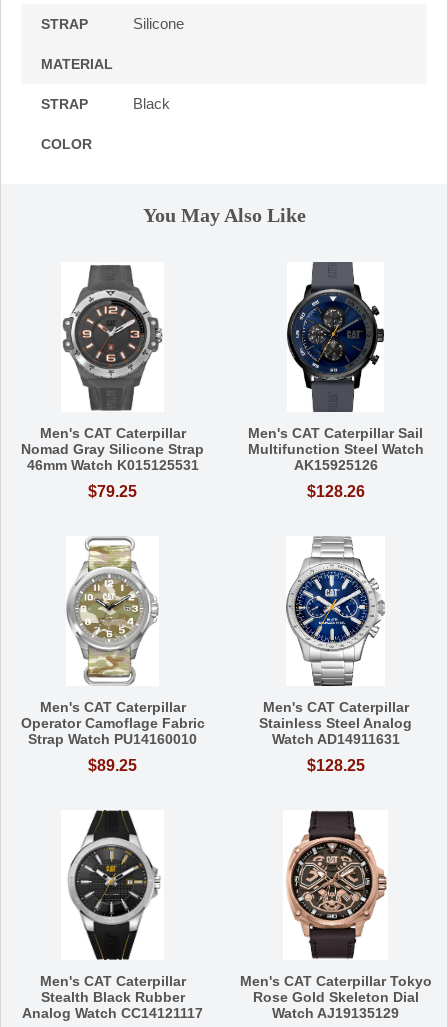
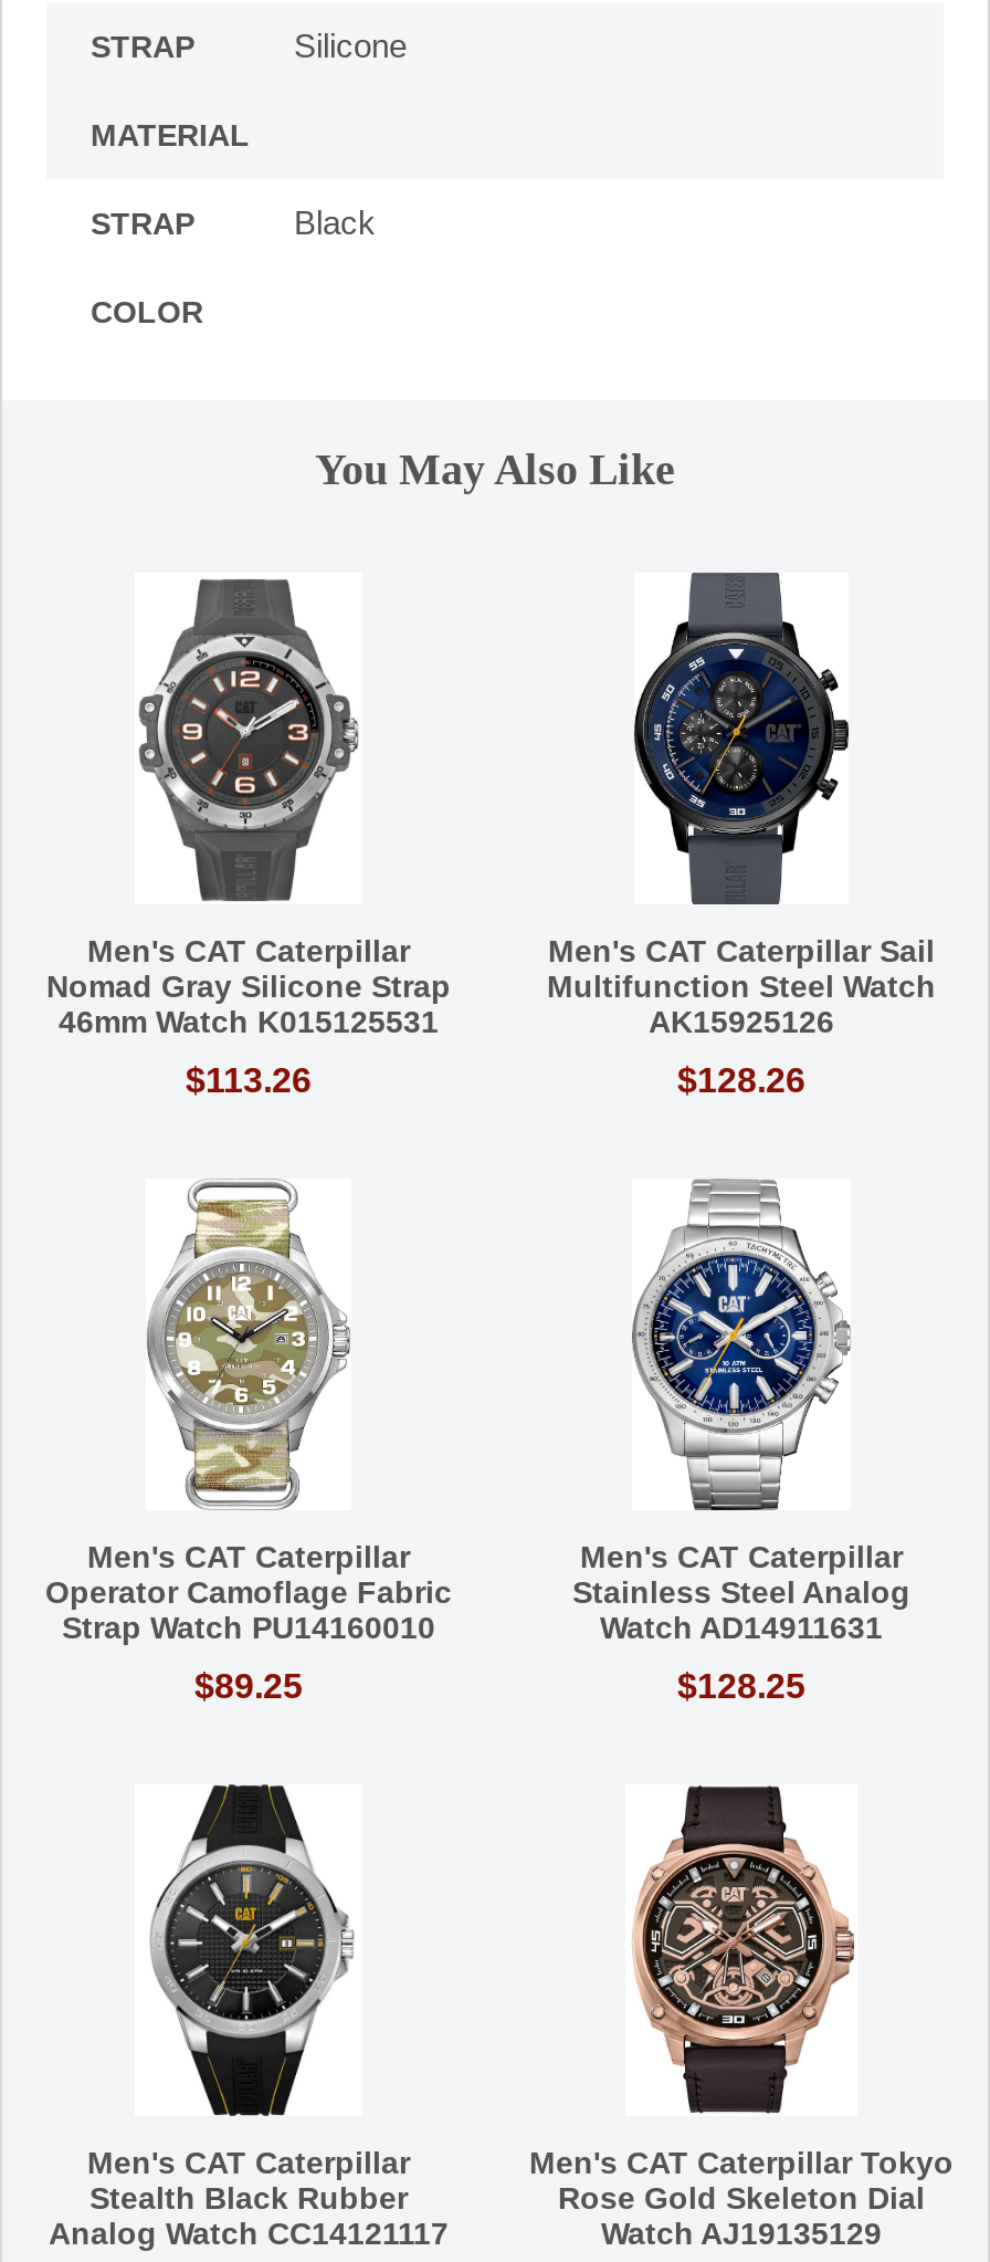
- $79.25
+ $113.26
